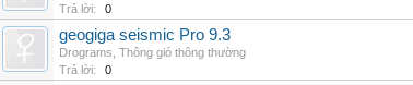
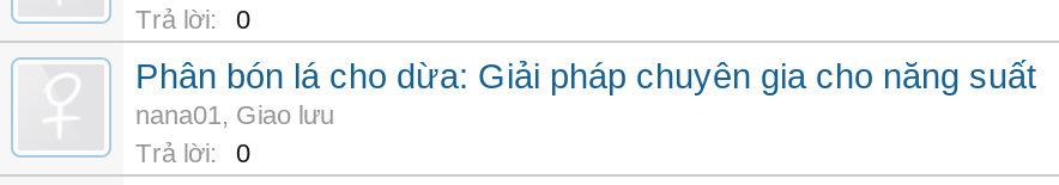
- geogiga seismic Pro 9.3
- Drograms, Thông gió thông thường
+ Phân bón lá cho dừa: Giải pháp chuyên gia cho năng suất
+ nana01, Giao lưu
